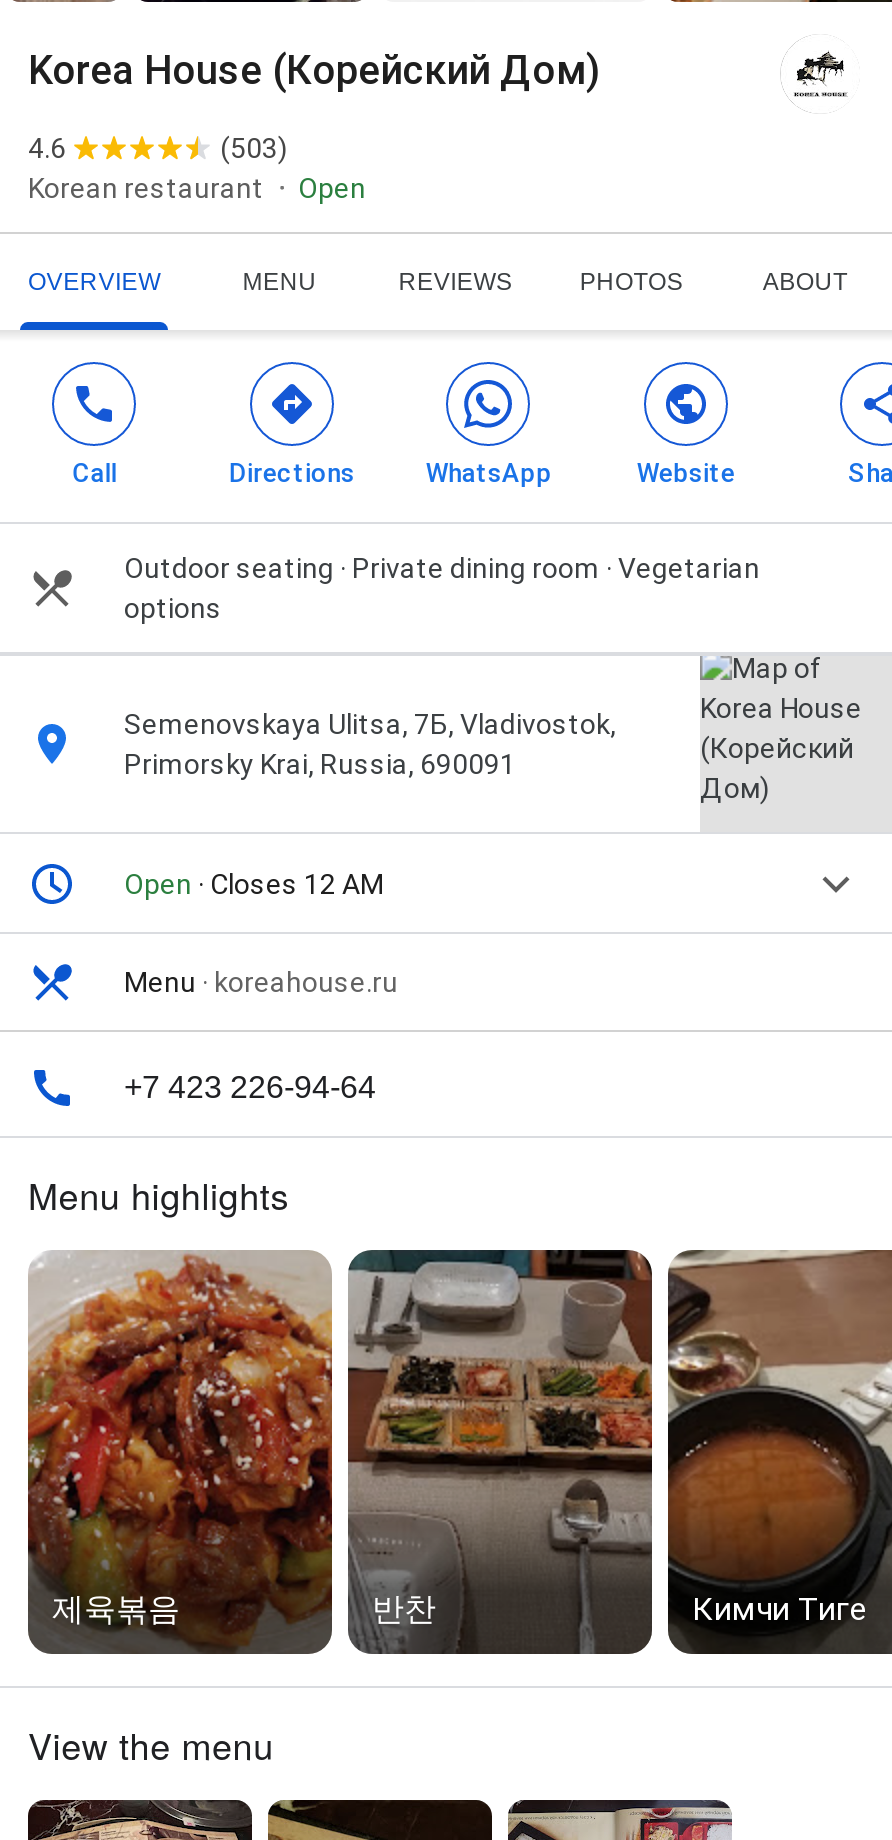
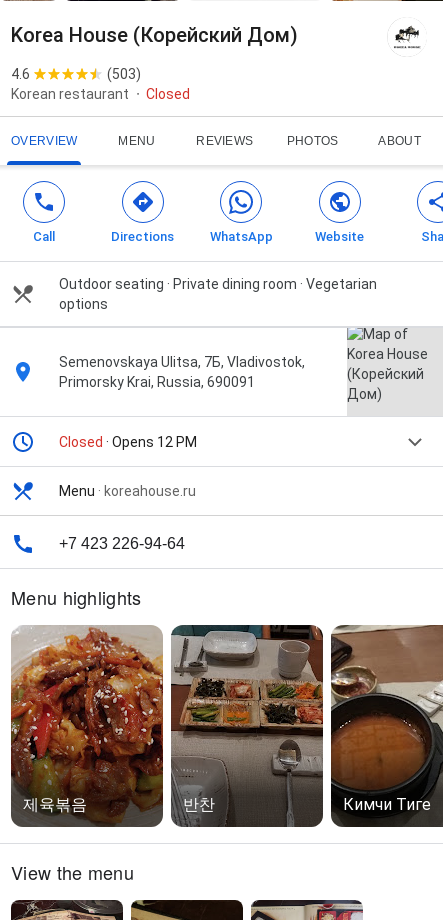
- Open
+ Closed

- Open · Closes 12 AM
+ Closed · Opens 12 PM
